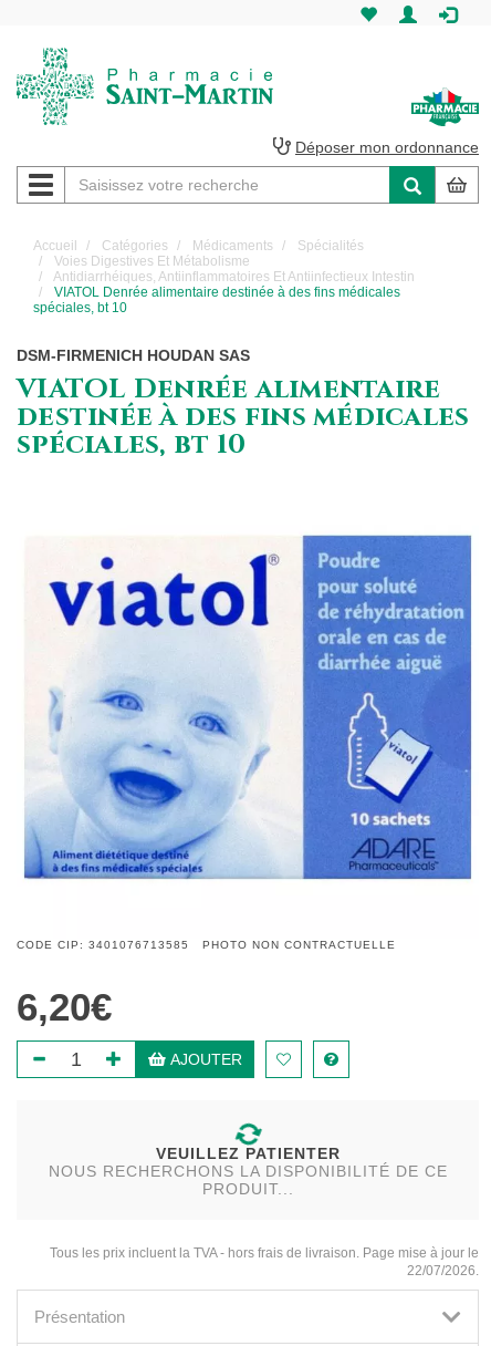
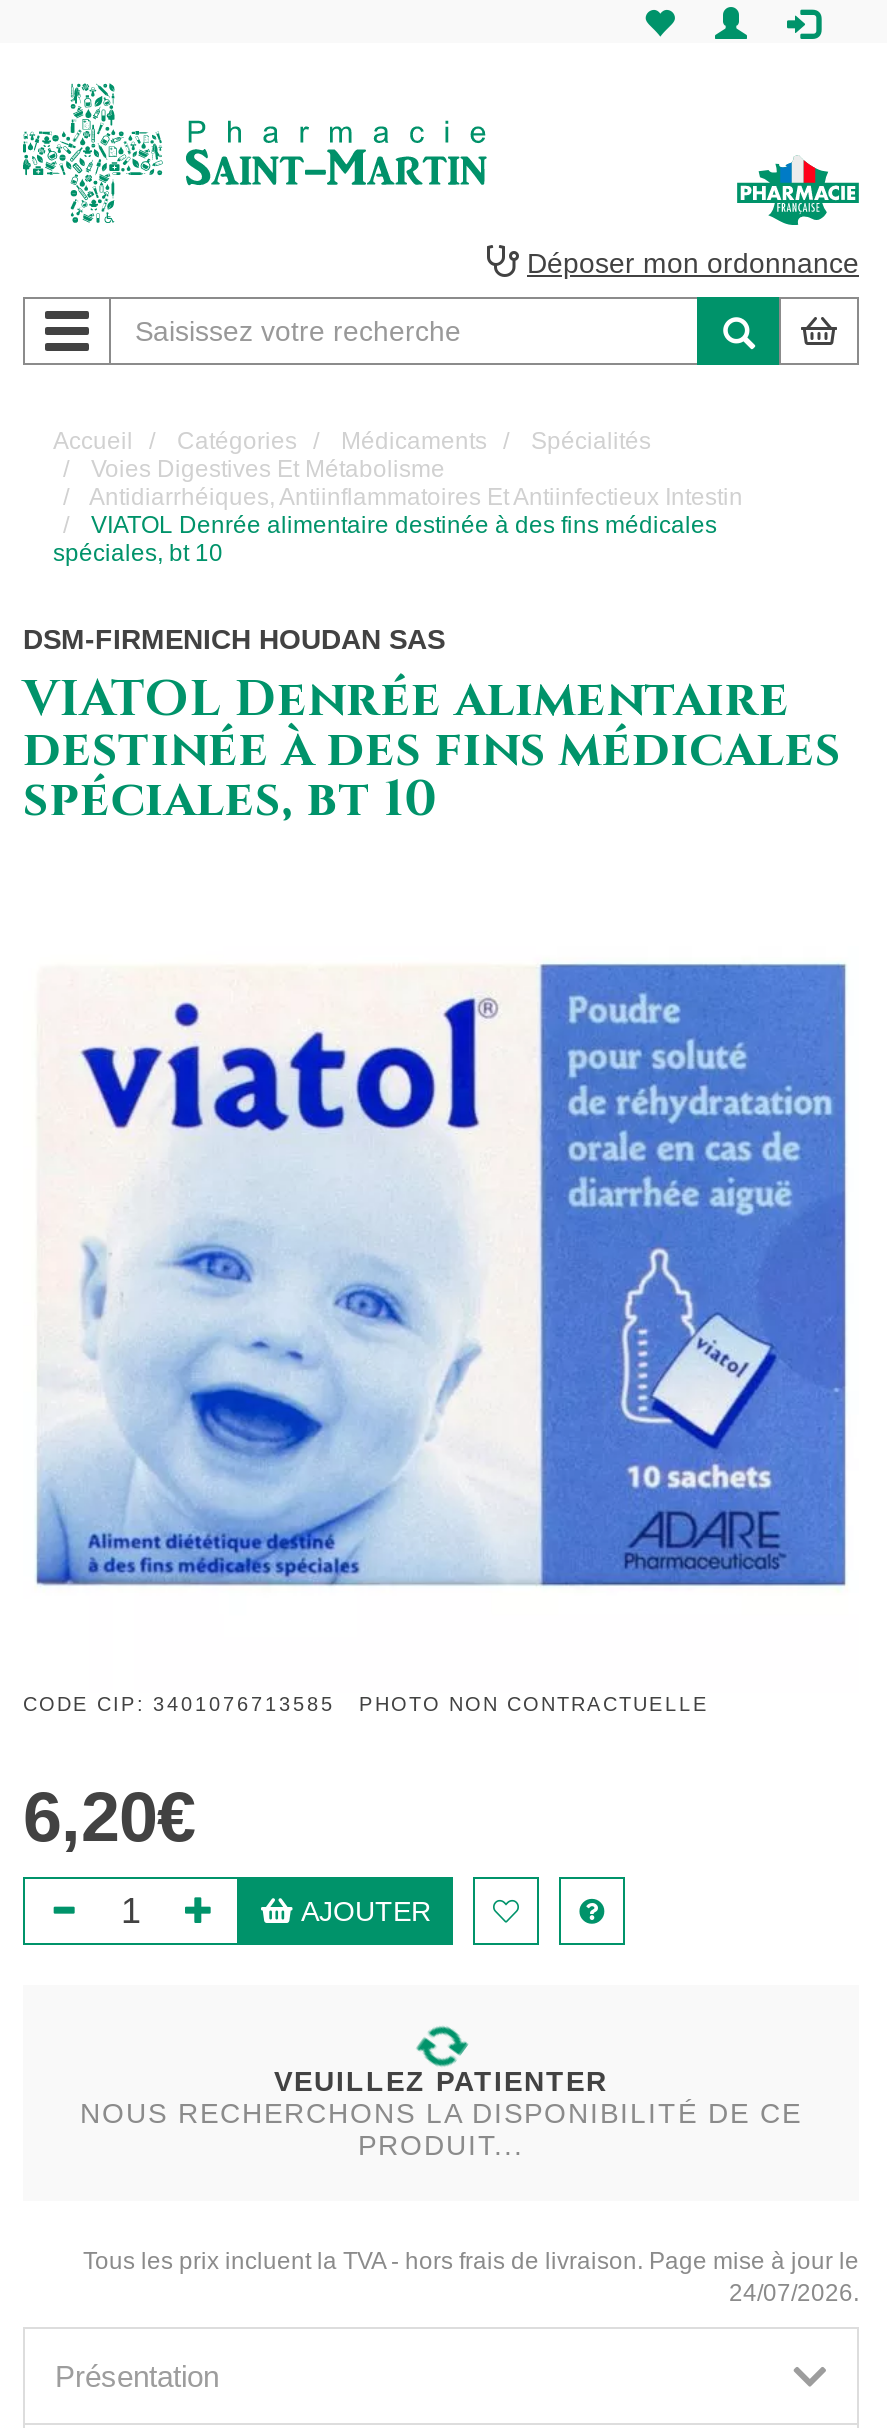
- 22/07/2026.
+ 24/07/2026.
